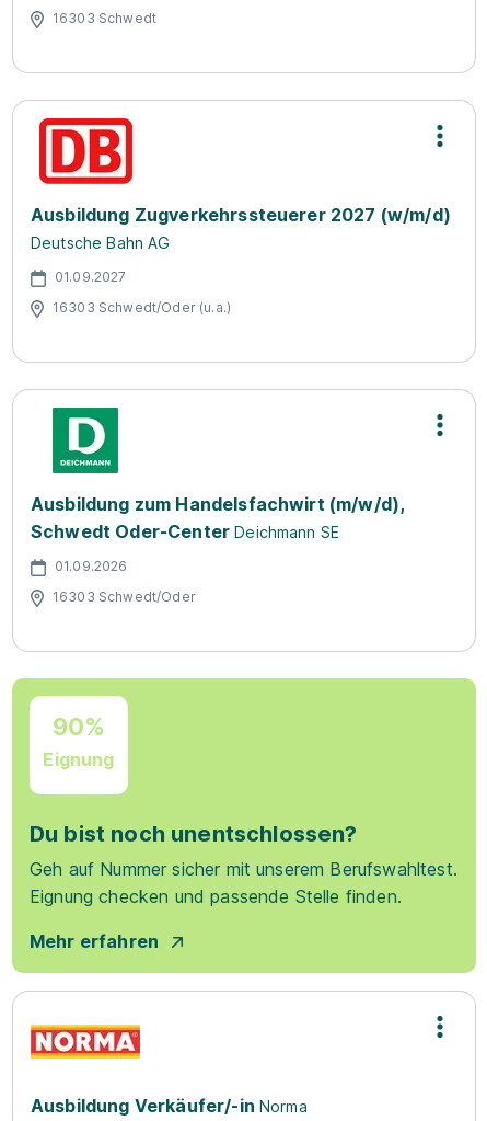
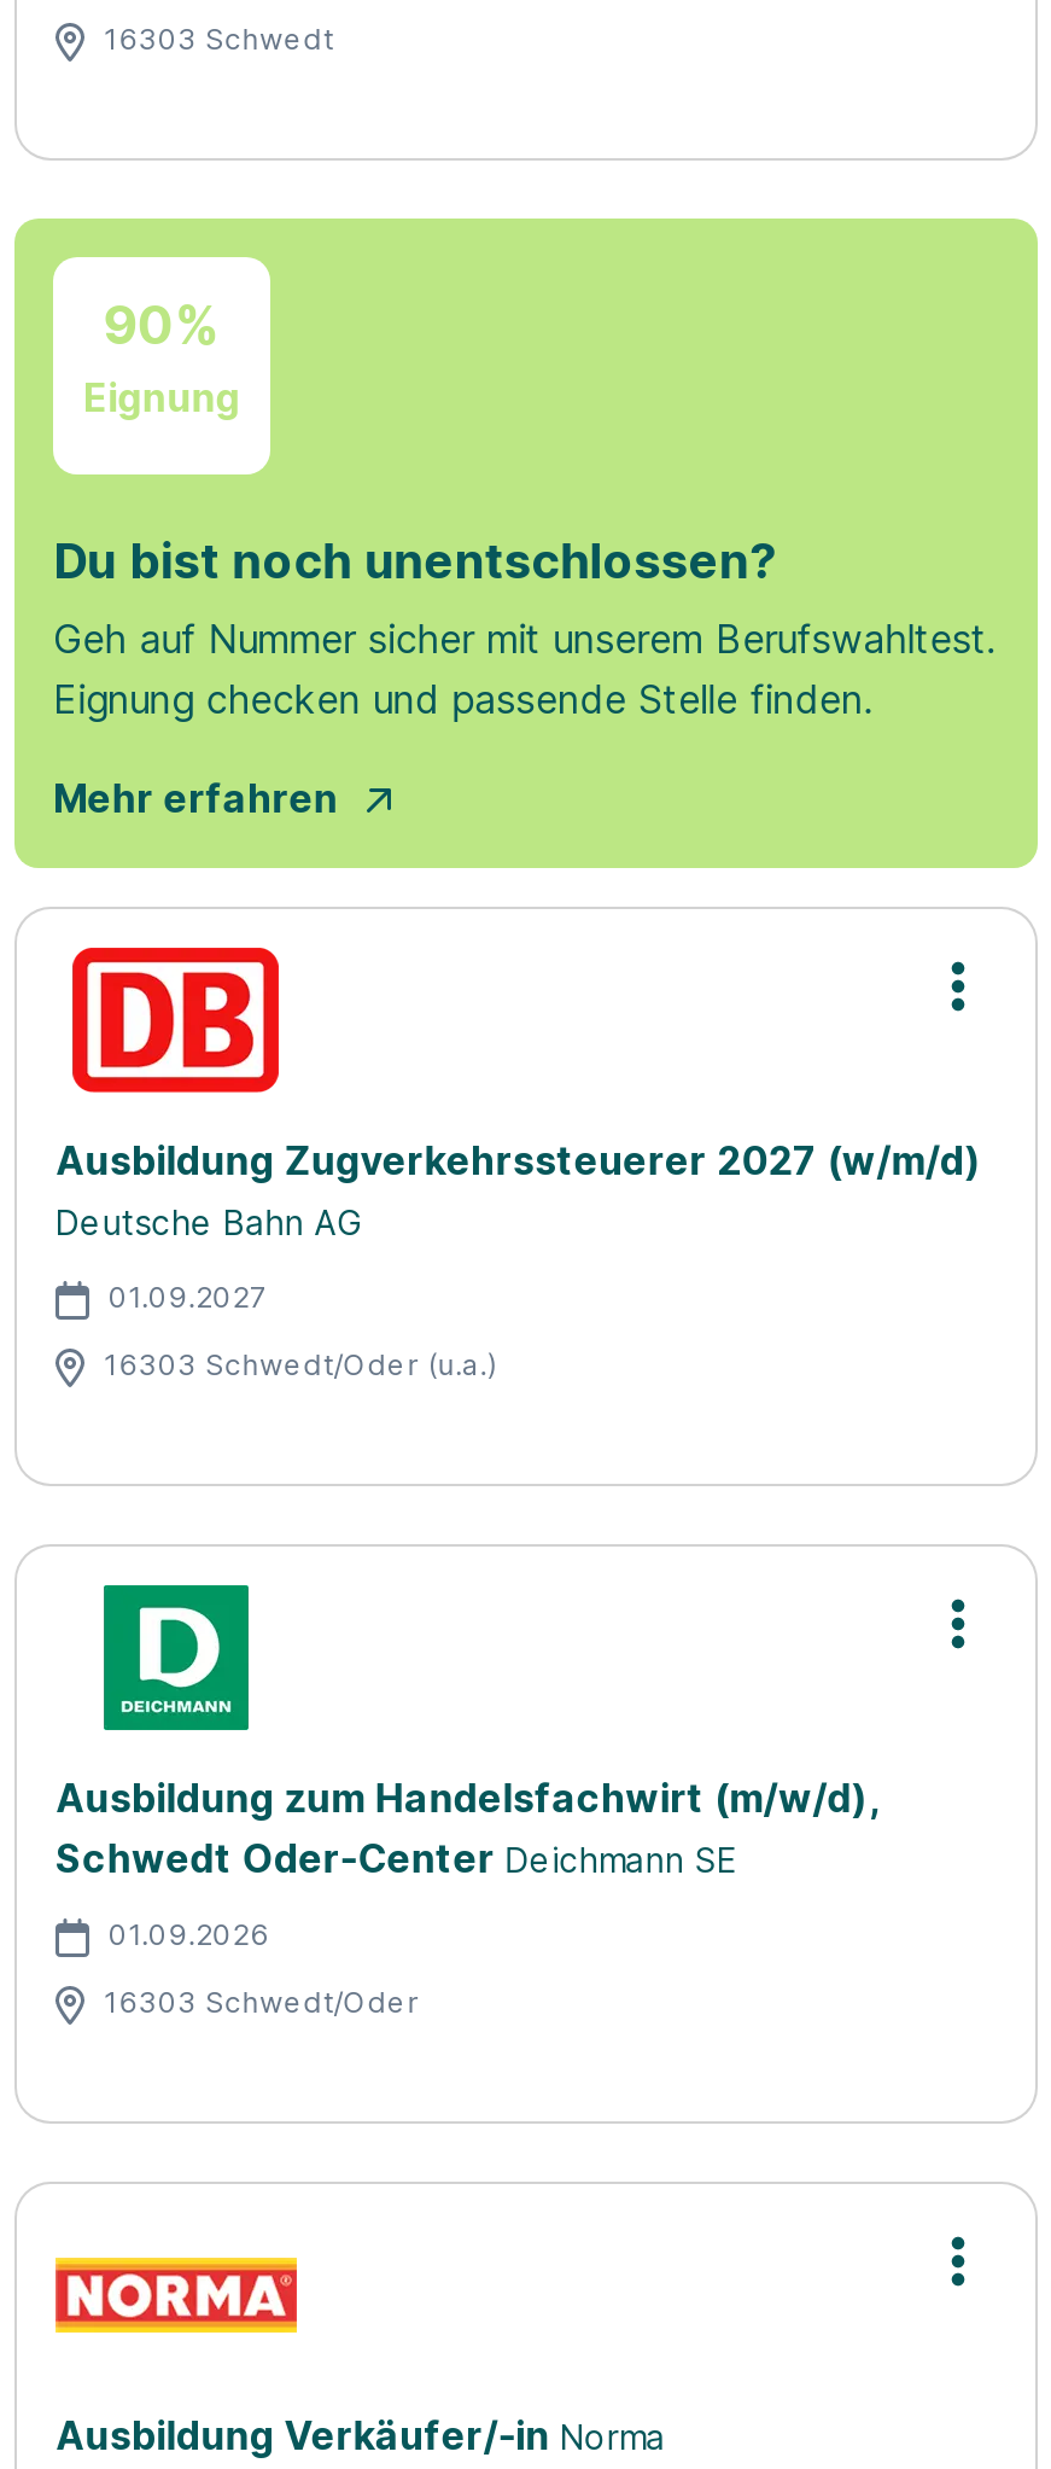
moved down: [image] | Ausbildung Zugverkehrssteuerer 2027 (w/m/d) | Deutsche Bahn AG | ... | 01.09.2026 | 16303 Schwedt/Oder

moved up: [image] | 90% | Eignung | Du bist noch unentschlossen? | Geh auf Nummer sicher mit unserem Berufswahltest. | Eignung checken und passende Stelle finden. | Mehr erfahren
